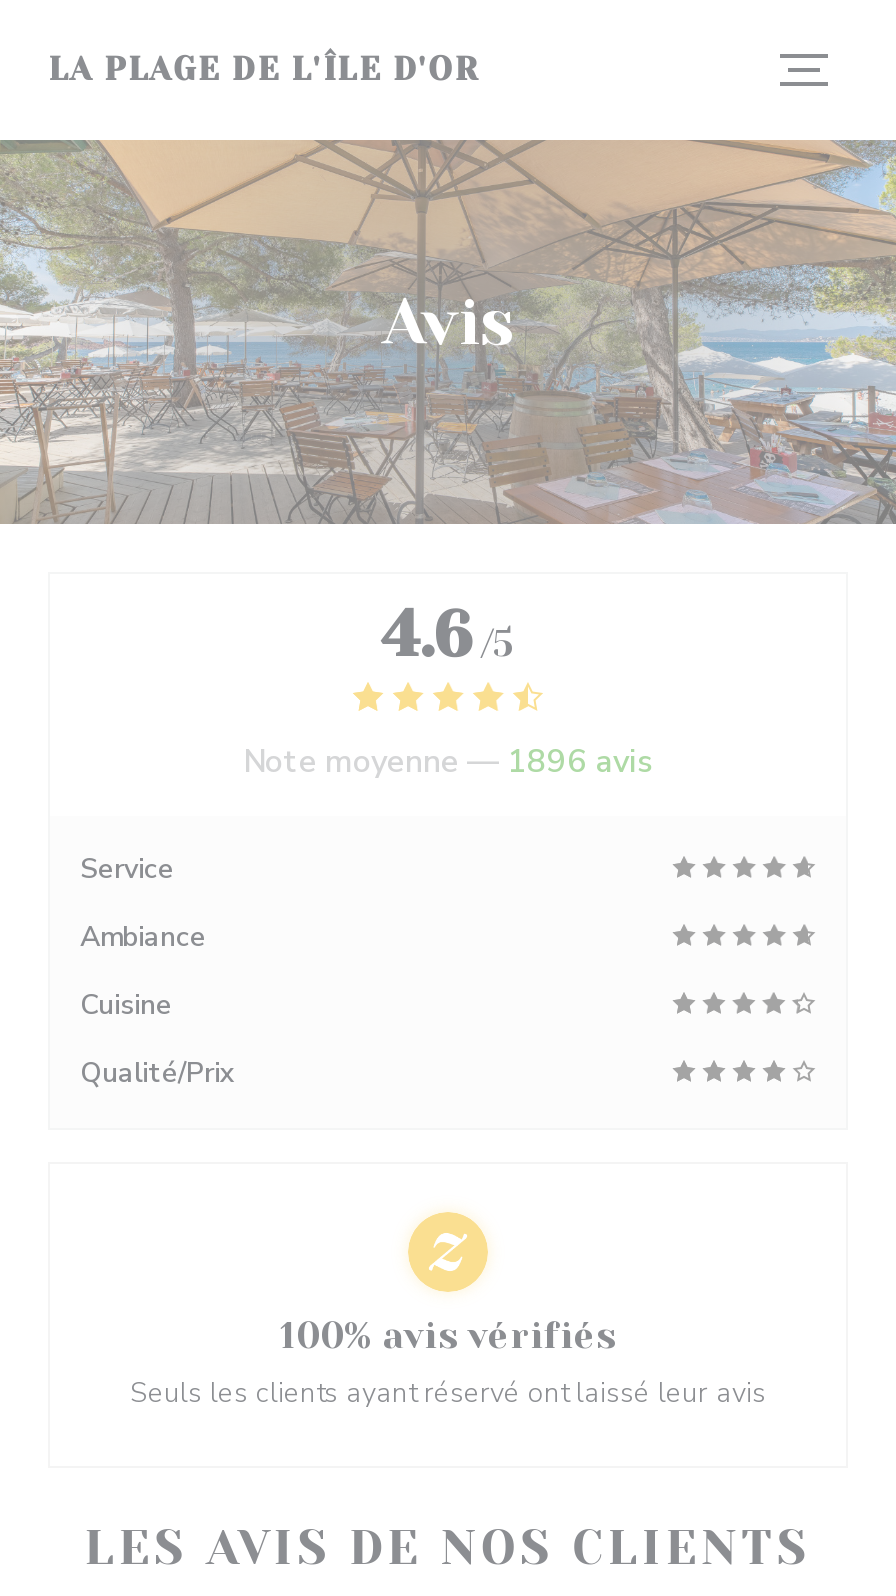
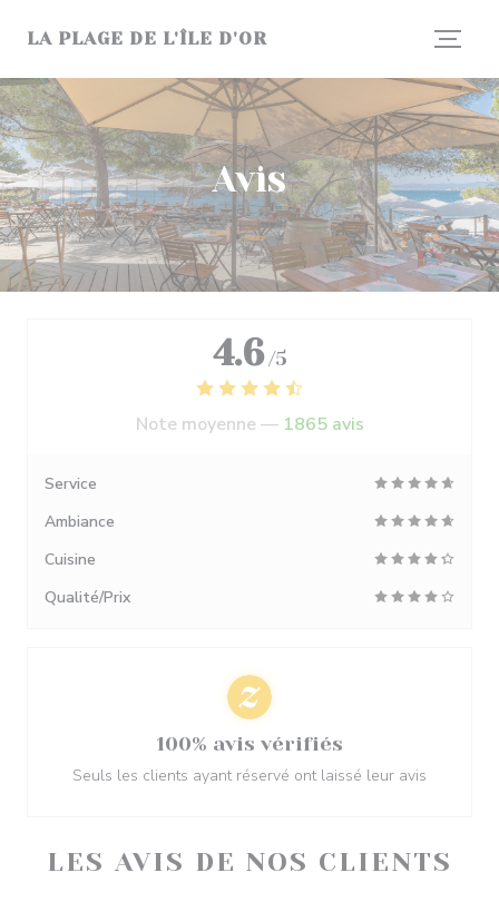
- Note moyenne — 1896 avis
+ Note moyenne — 1865 avis
